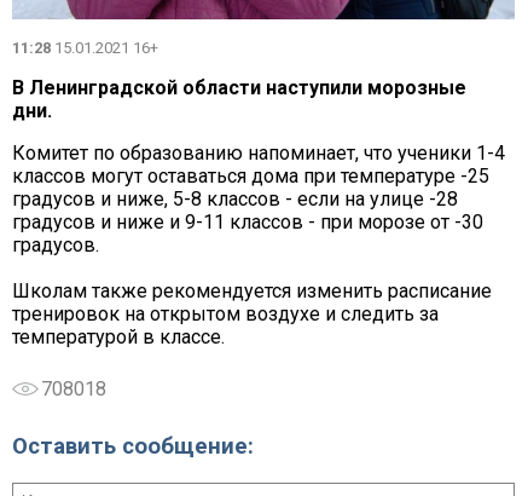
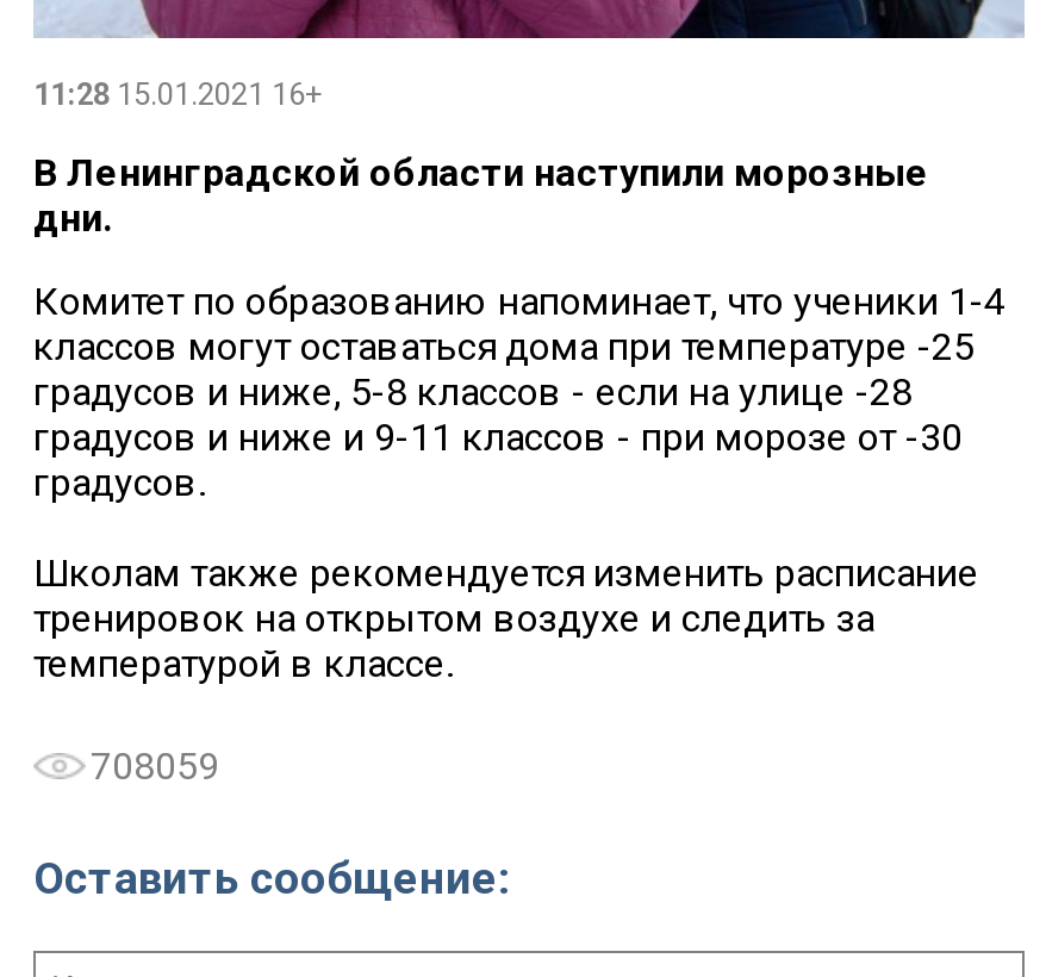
- 708018
+ 708059
